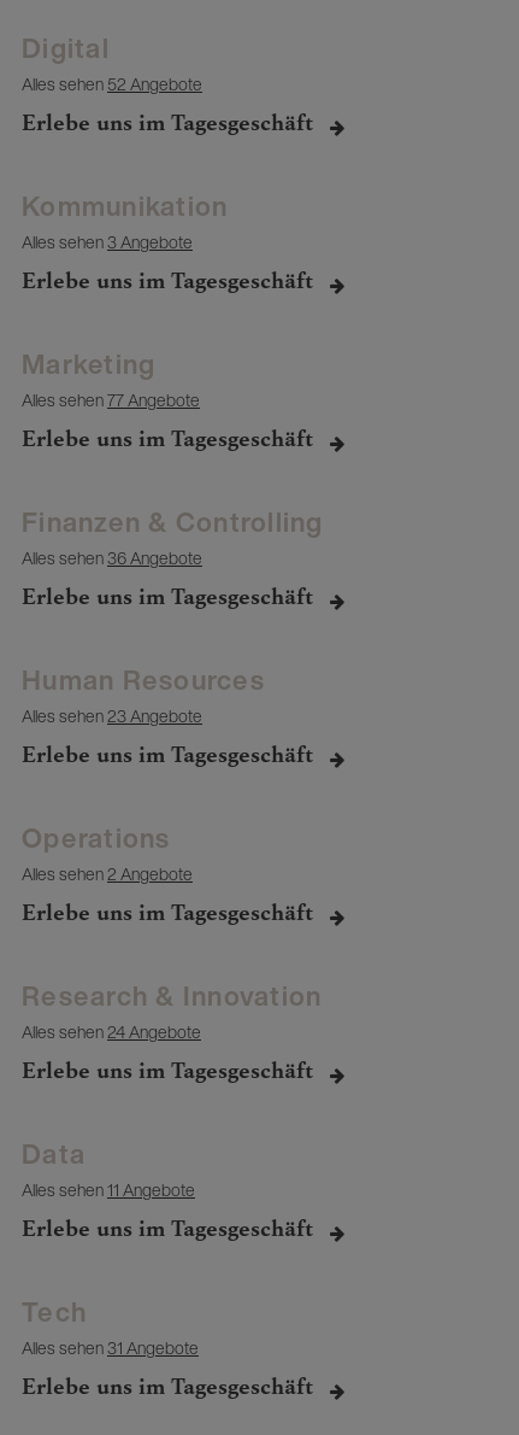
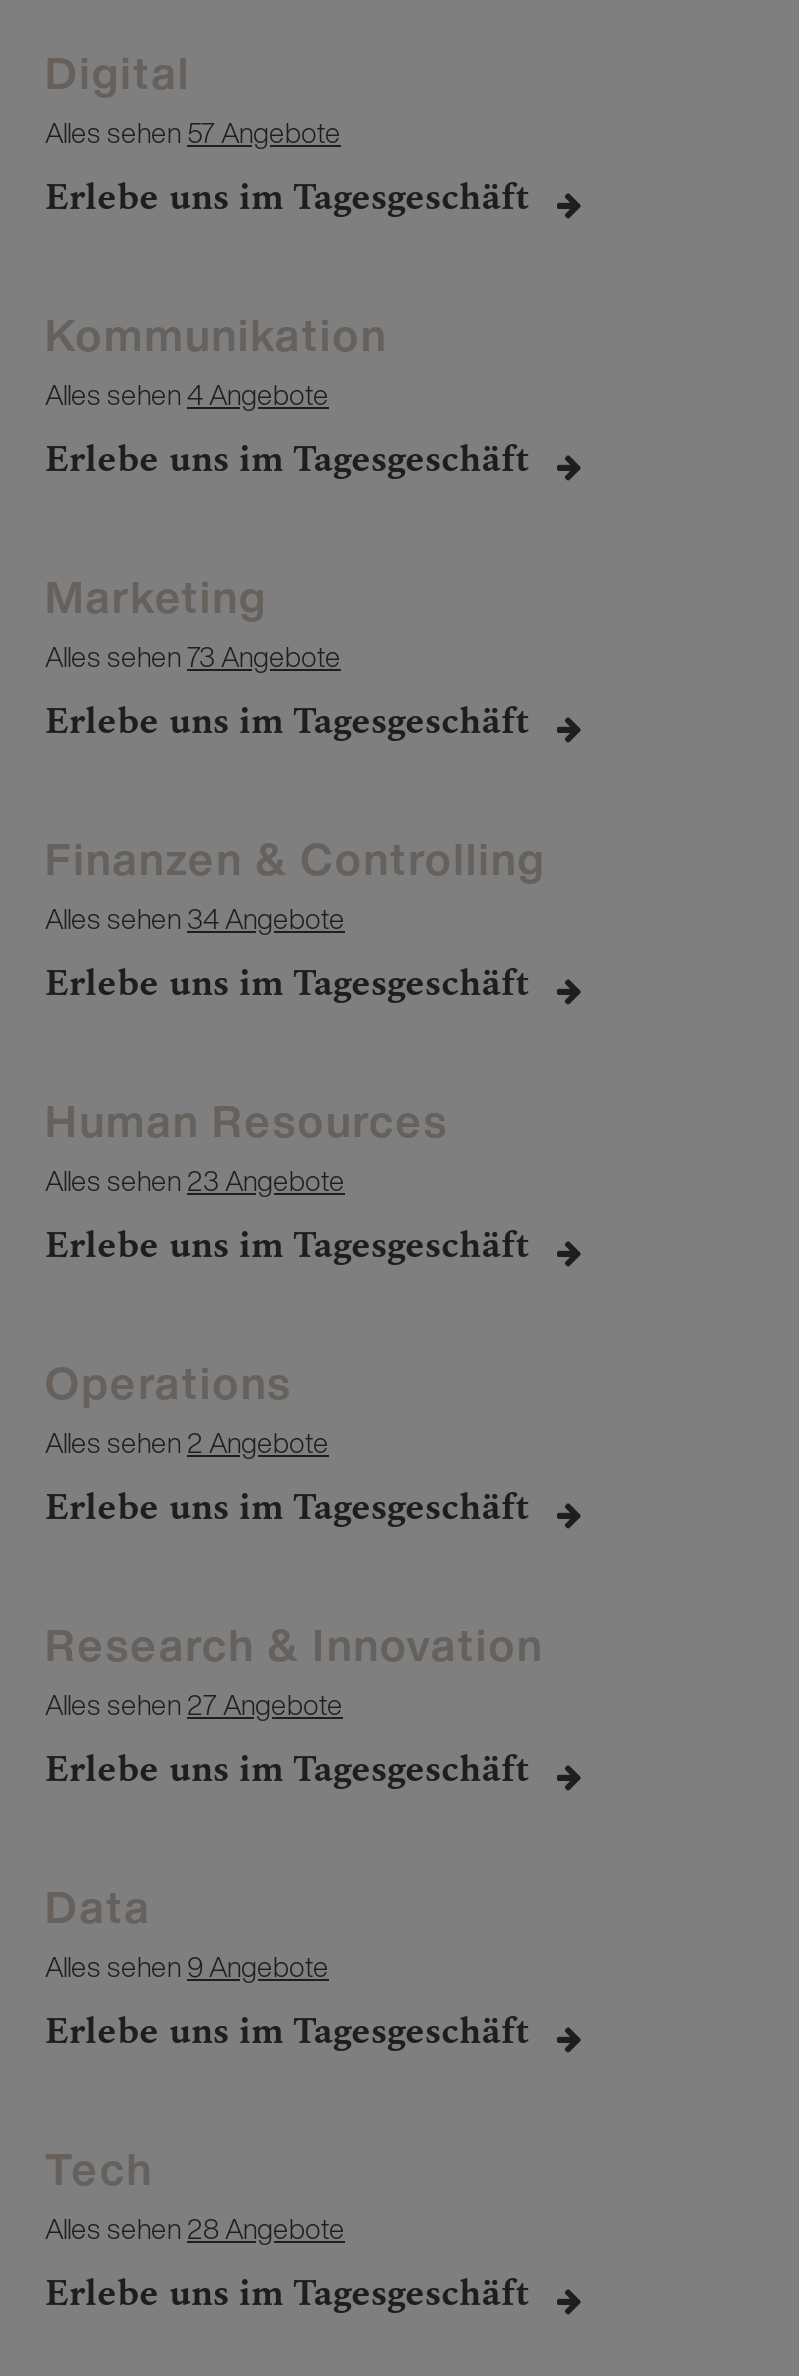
- Alles sehen 52 Angebote
+ Alles sehen 57 Angebote

- Alles sehen 3 Angebote
+ Alles sehen 4 Angebote

- Alles sehen77 Angebote
+ Alles sehen73 Angebote

- Alles sehen 36 Angebote
+ Alles sehen 34 Angebote

- Alles sehen 24 Angebote
+ Alles sehen 27 Angebote

- Alles sehen 11 Angebote
+ Alles sehen 9 Angebote

- Alles sehen 31 Angebote
+ Alles sehen 28 Angebote
